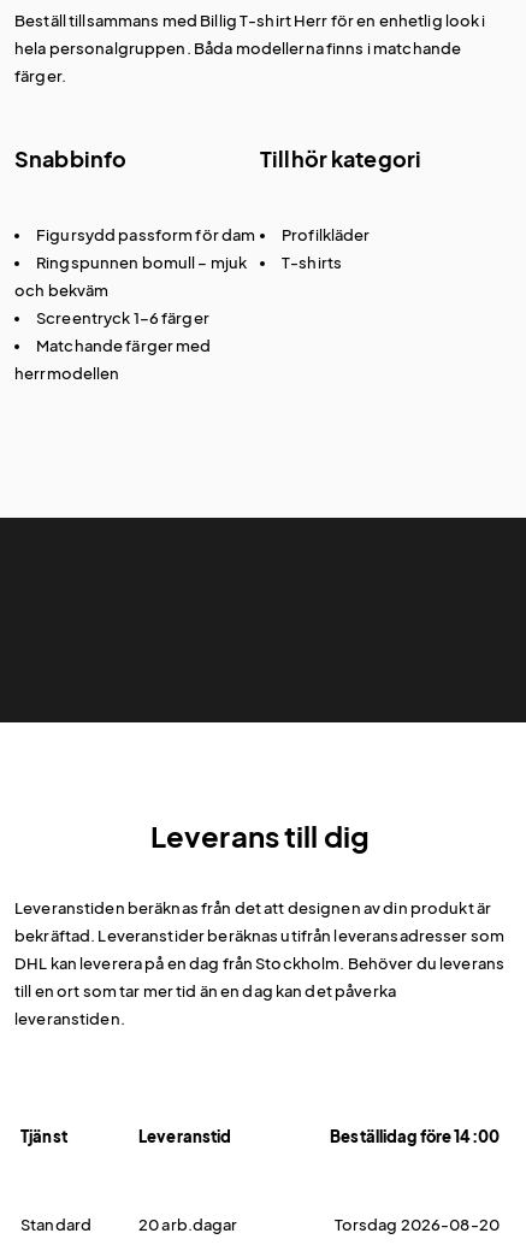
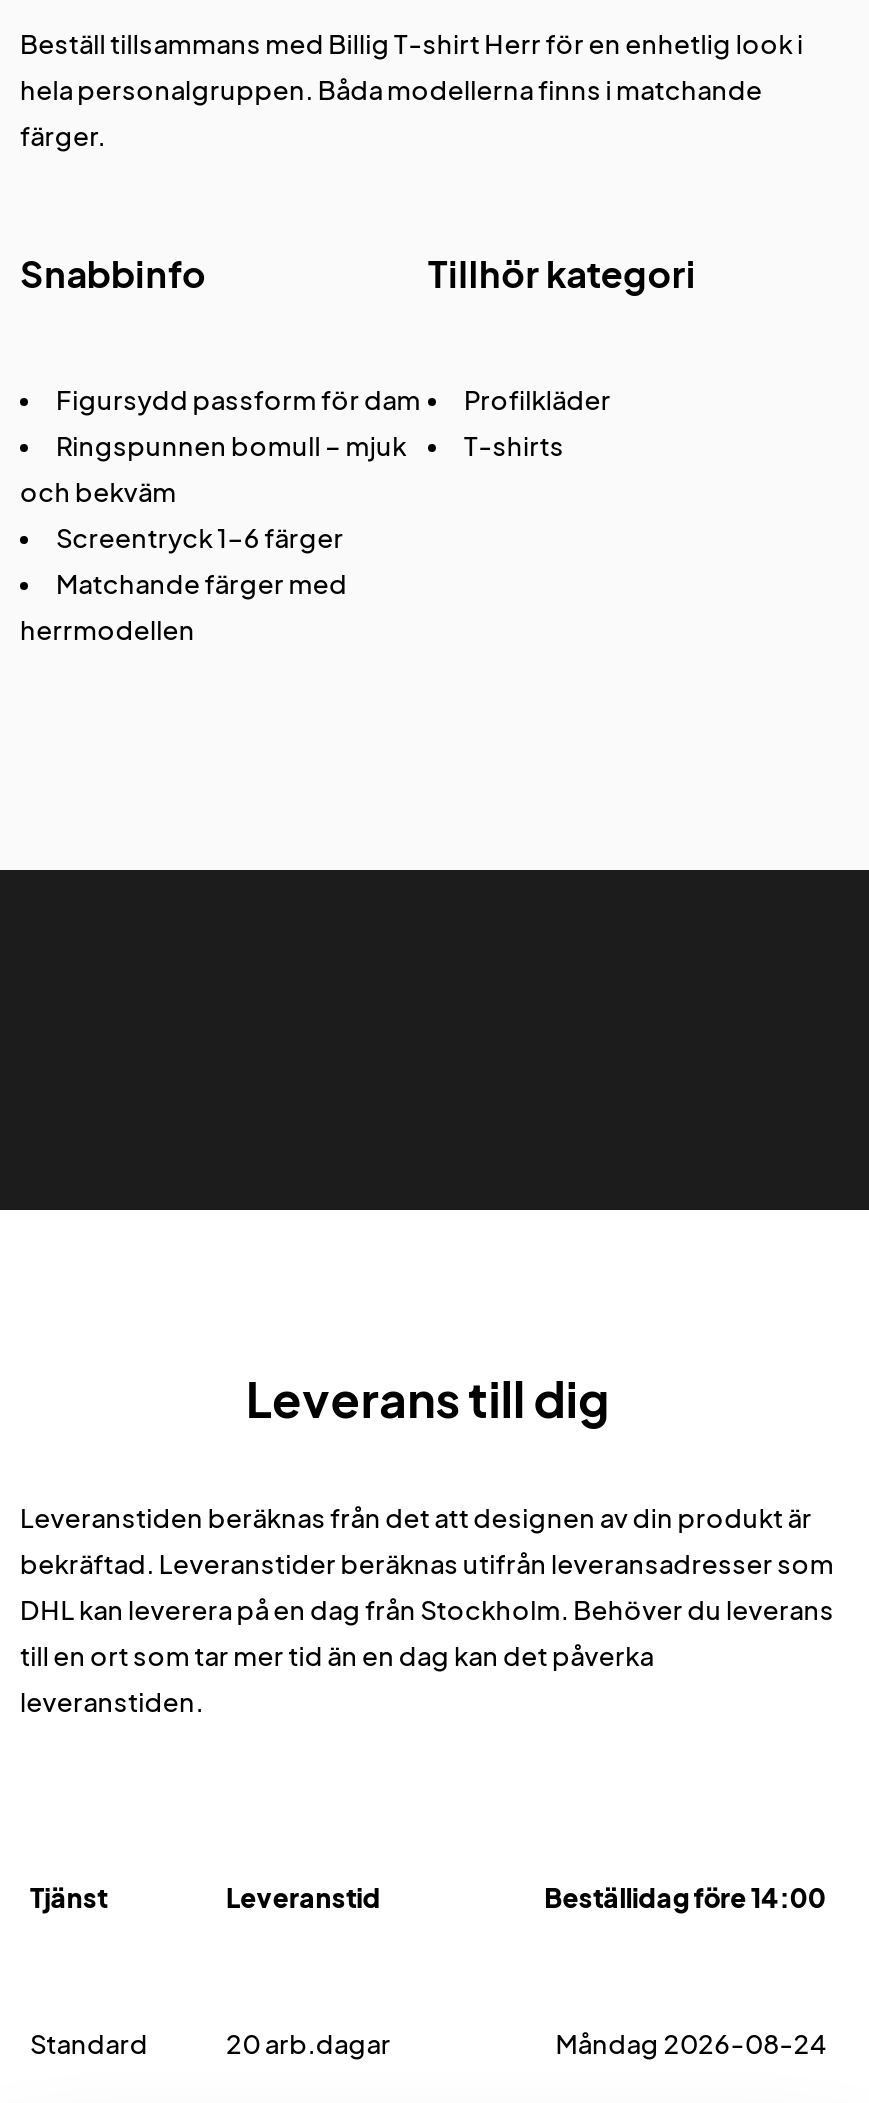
- Torsdag 2026-08-20
+ Måndag 2026-08-24
